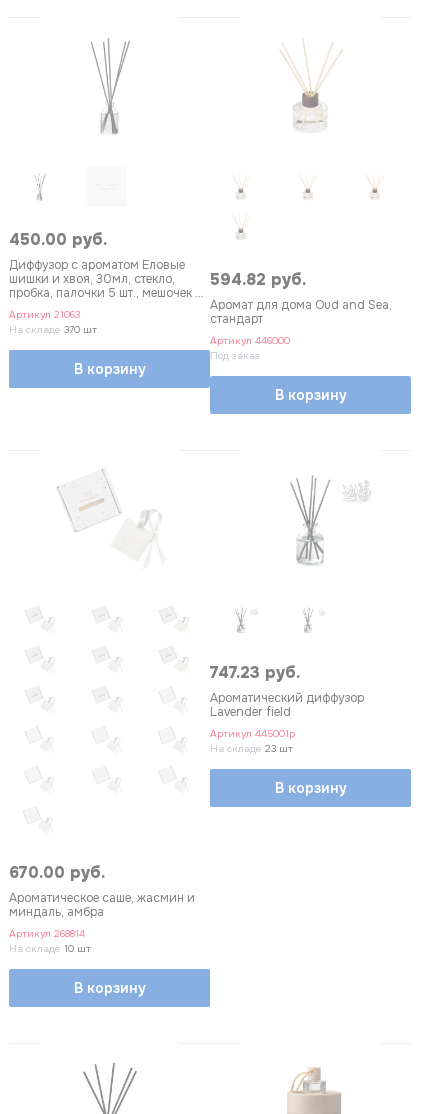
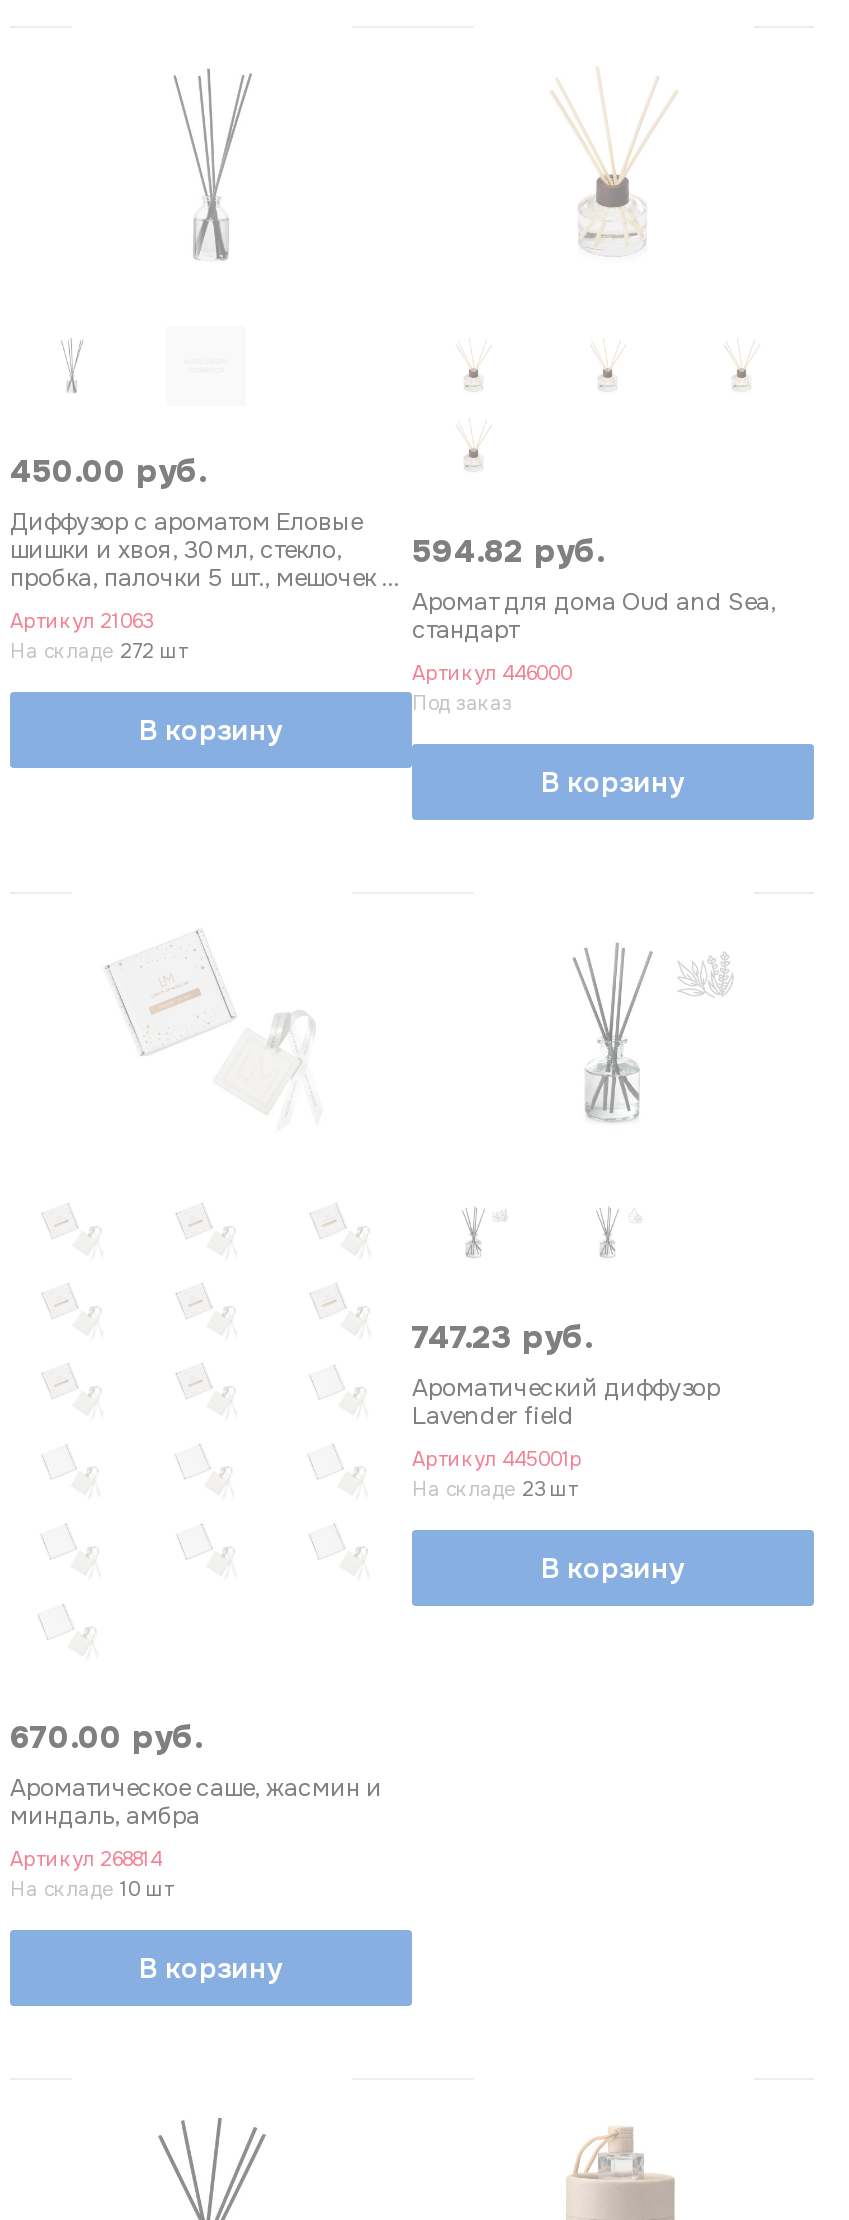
- На складе 370 шт
+ На складе 272 шт
